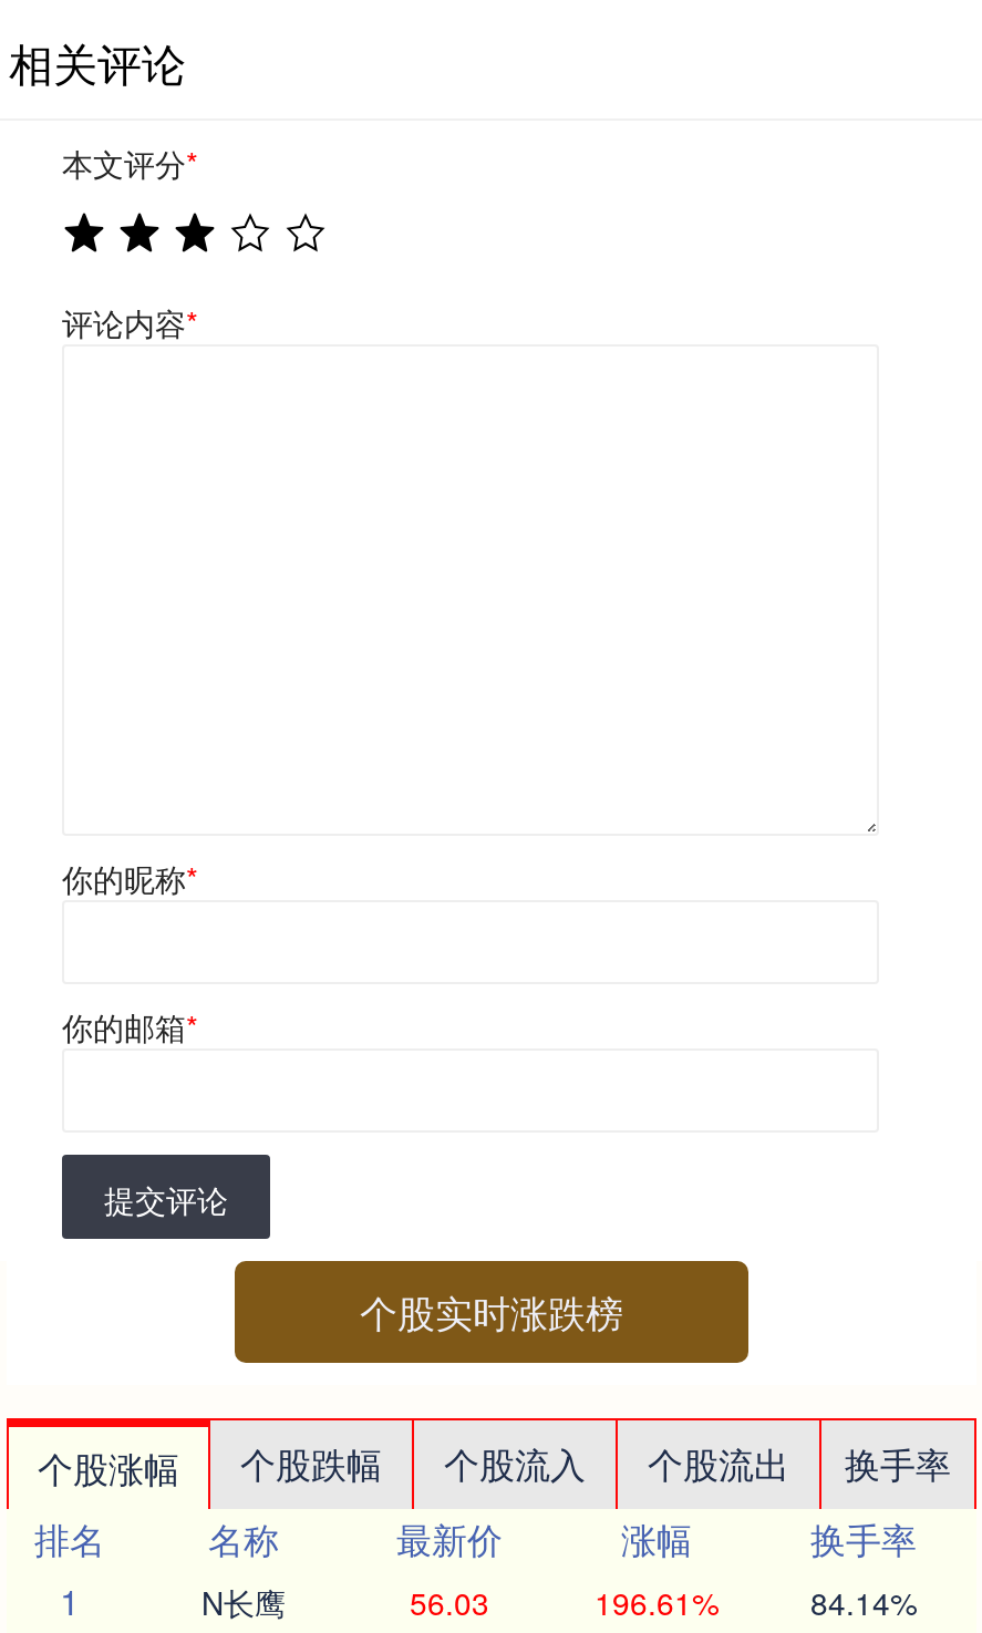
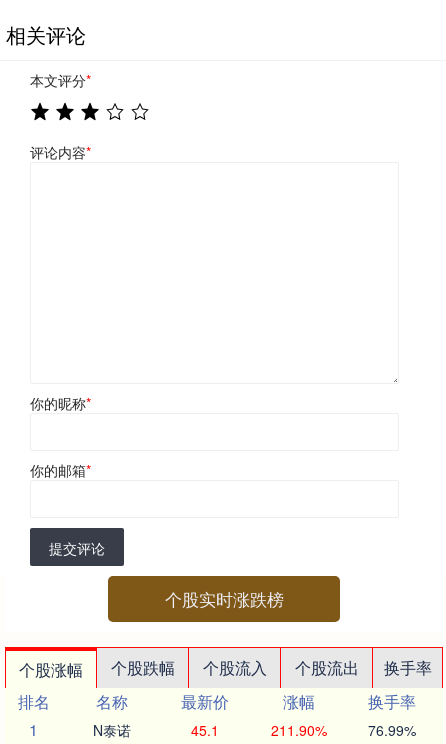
- N长鹰
+ N泰诺

- 56.03
+ 45.1

- 196.61%
+ 211.90%

- 84.14%
+ 76.99%
